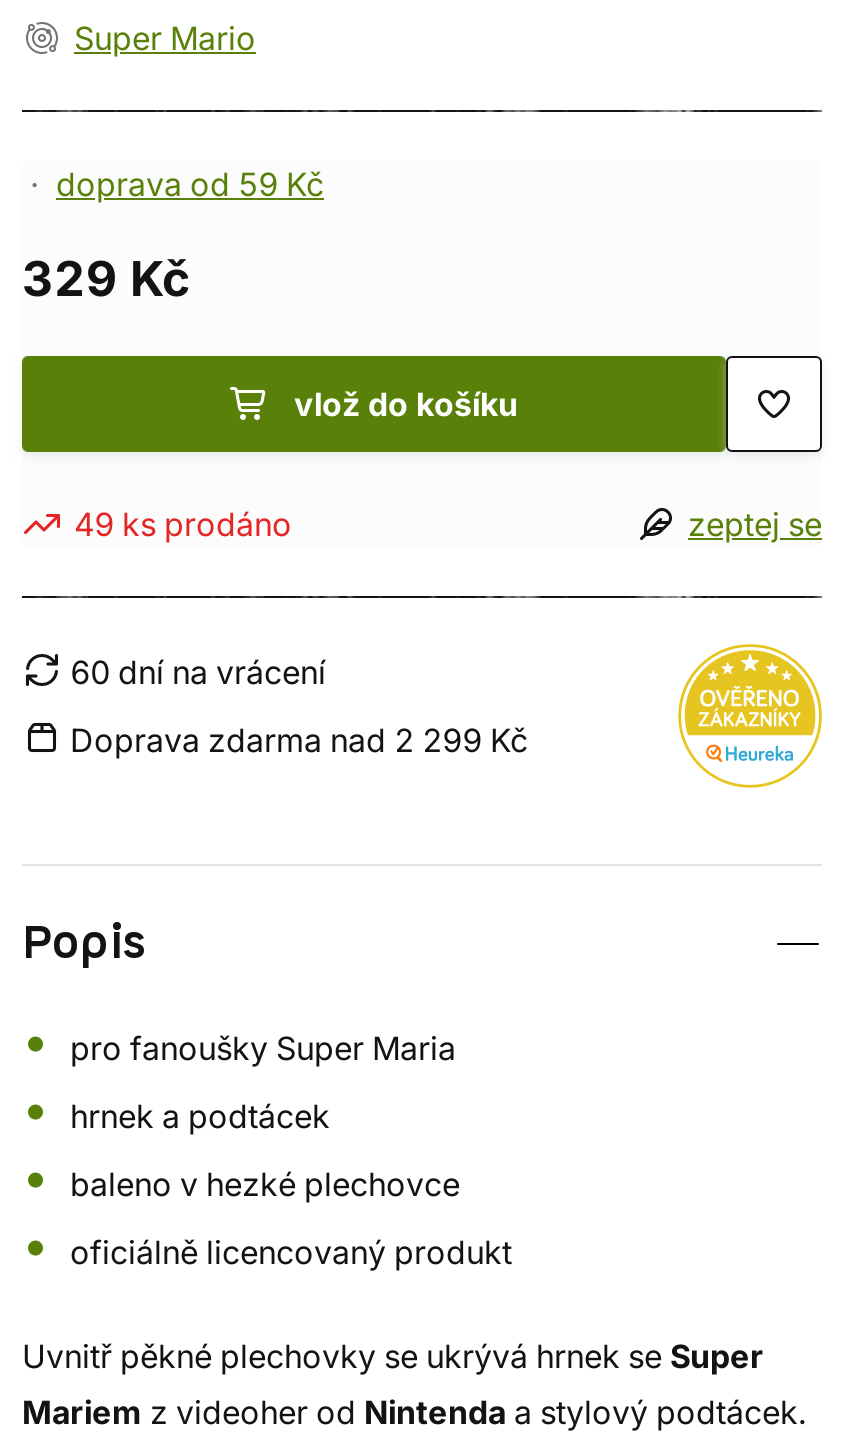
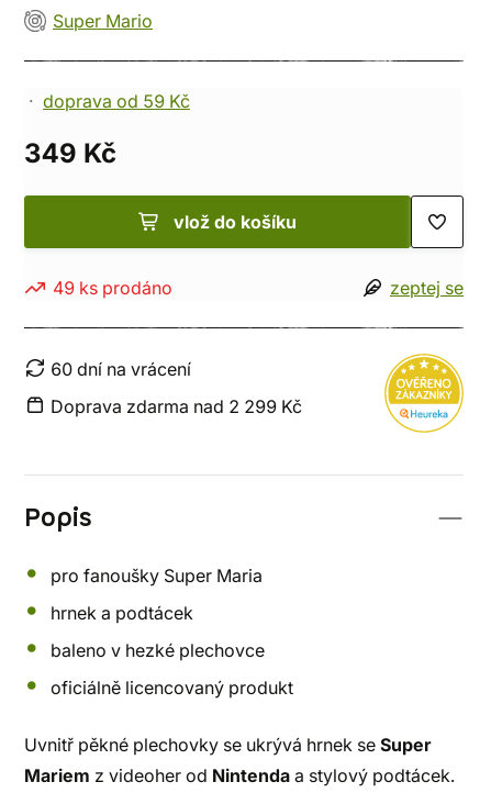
- 329 Kč
+ 349 Kč
